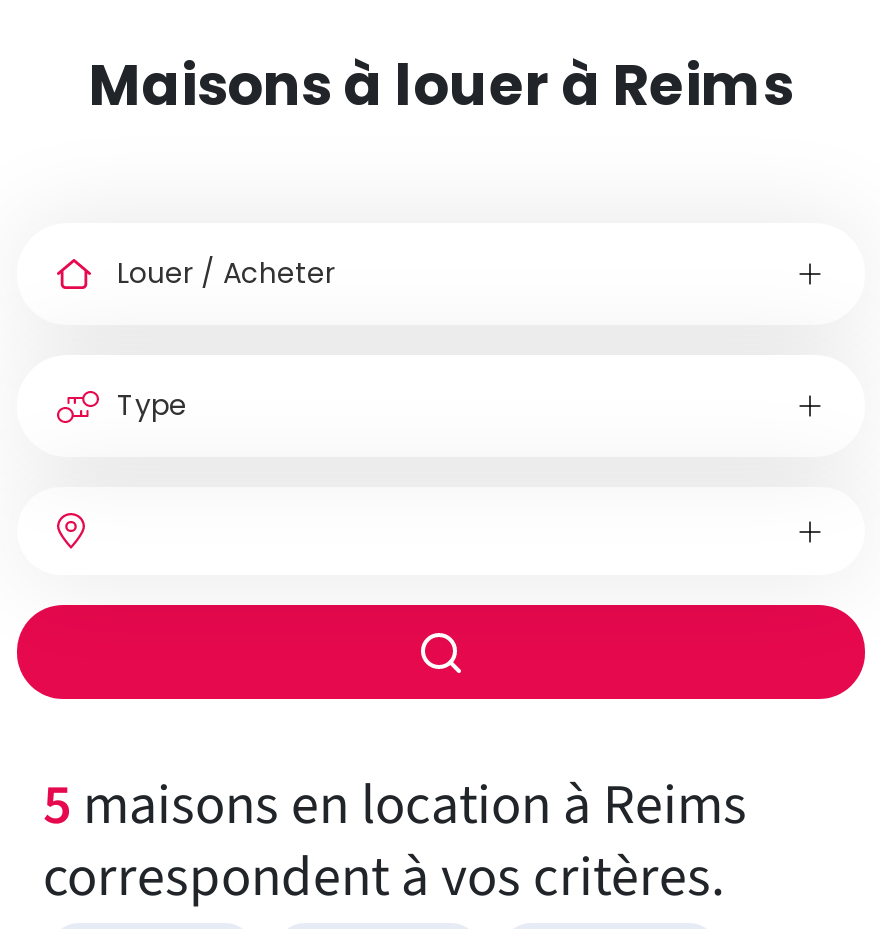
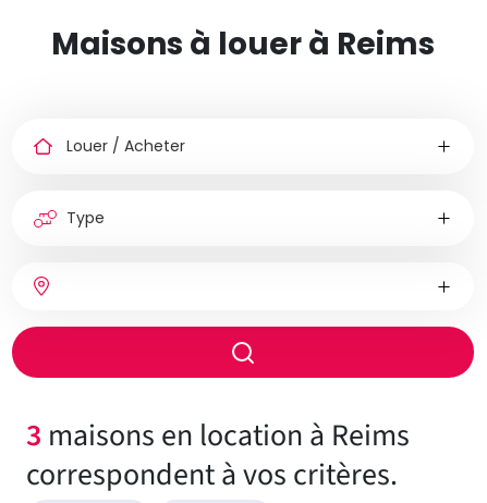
- 5 maisons en location à Reims
+ 3 maisons en location à Reims
